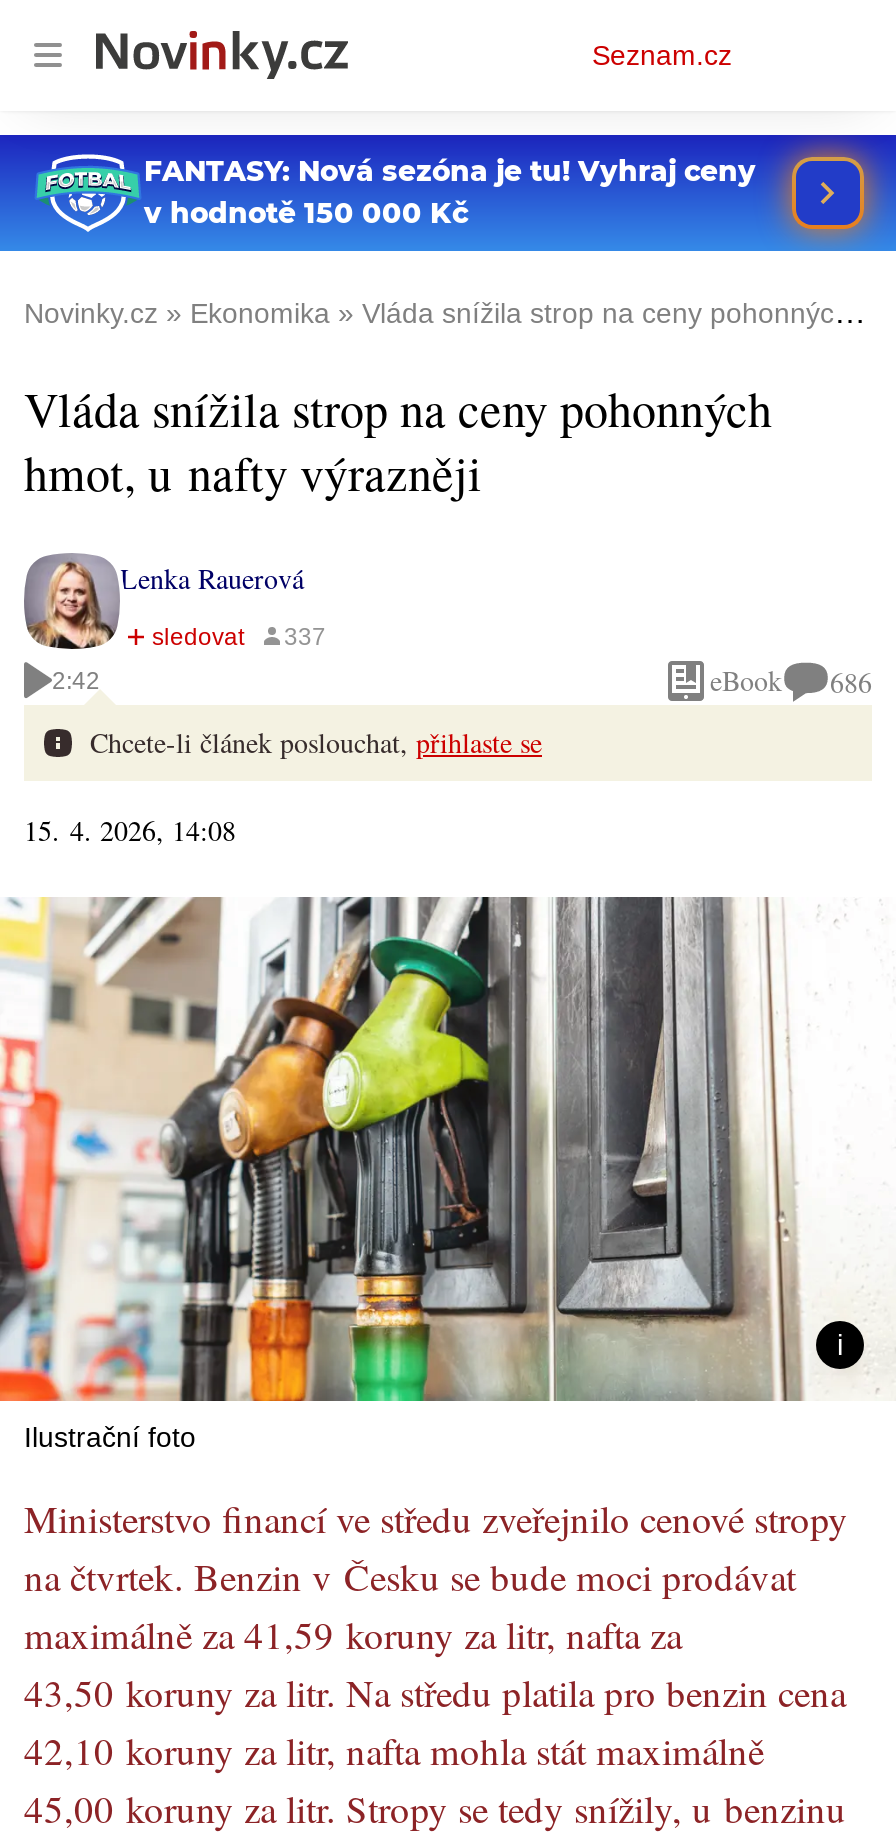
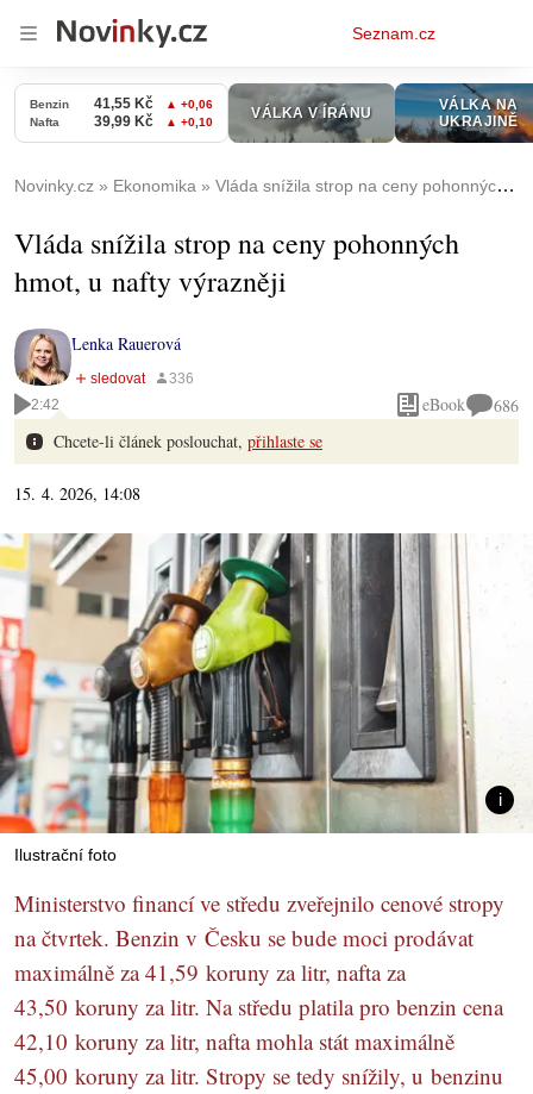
- [image]
+ [image]
